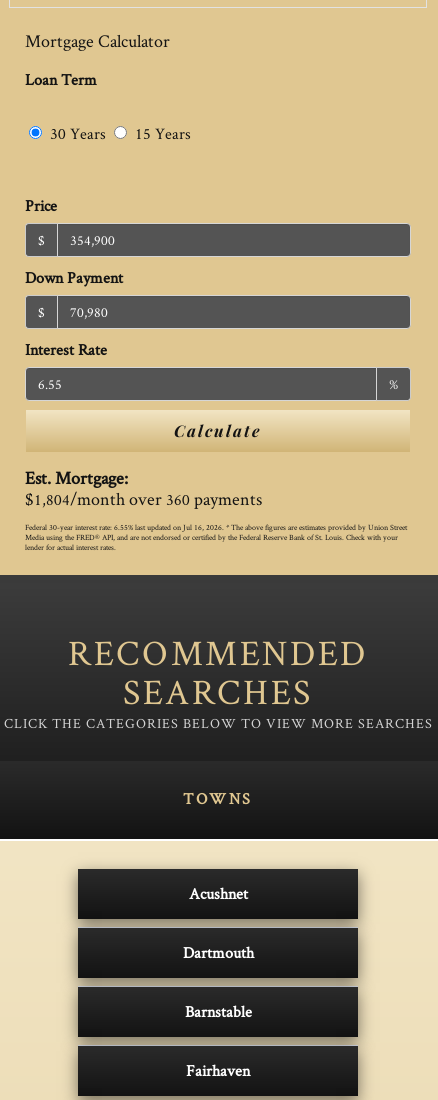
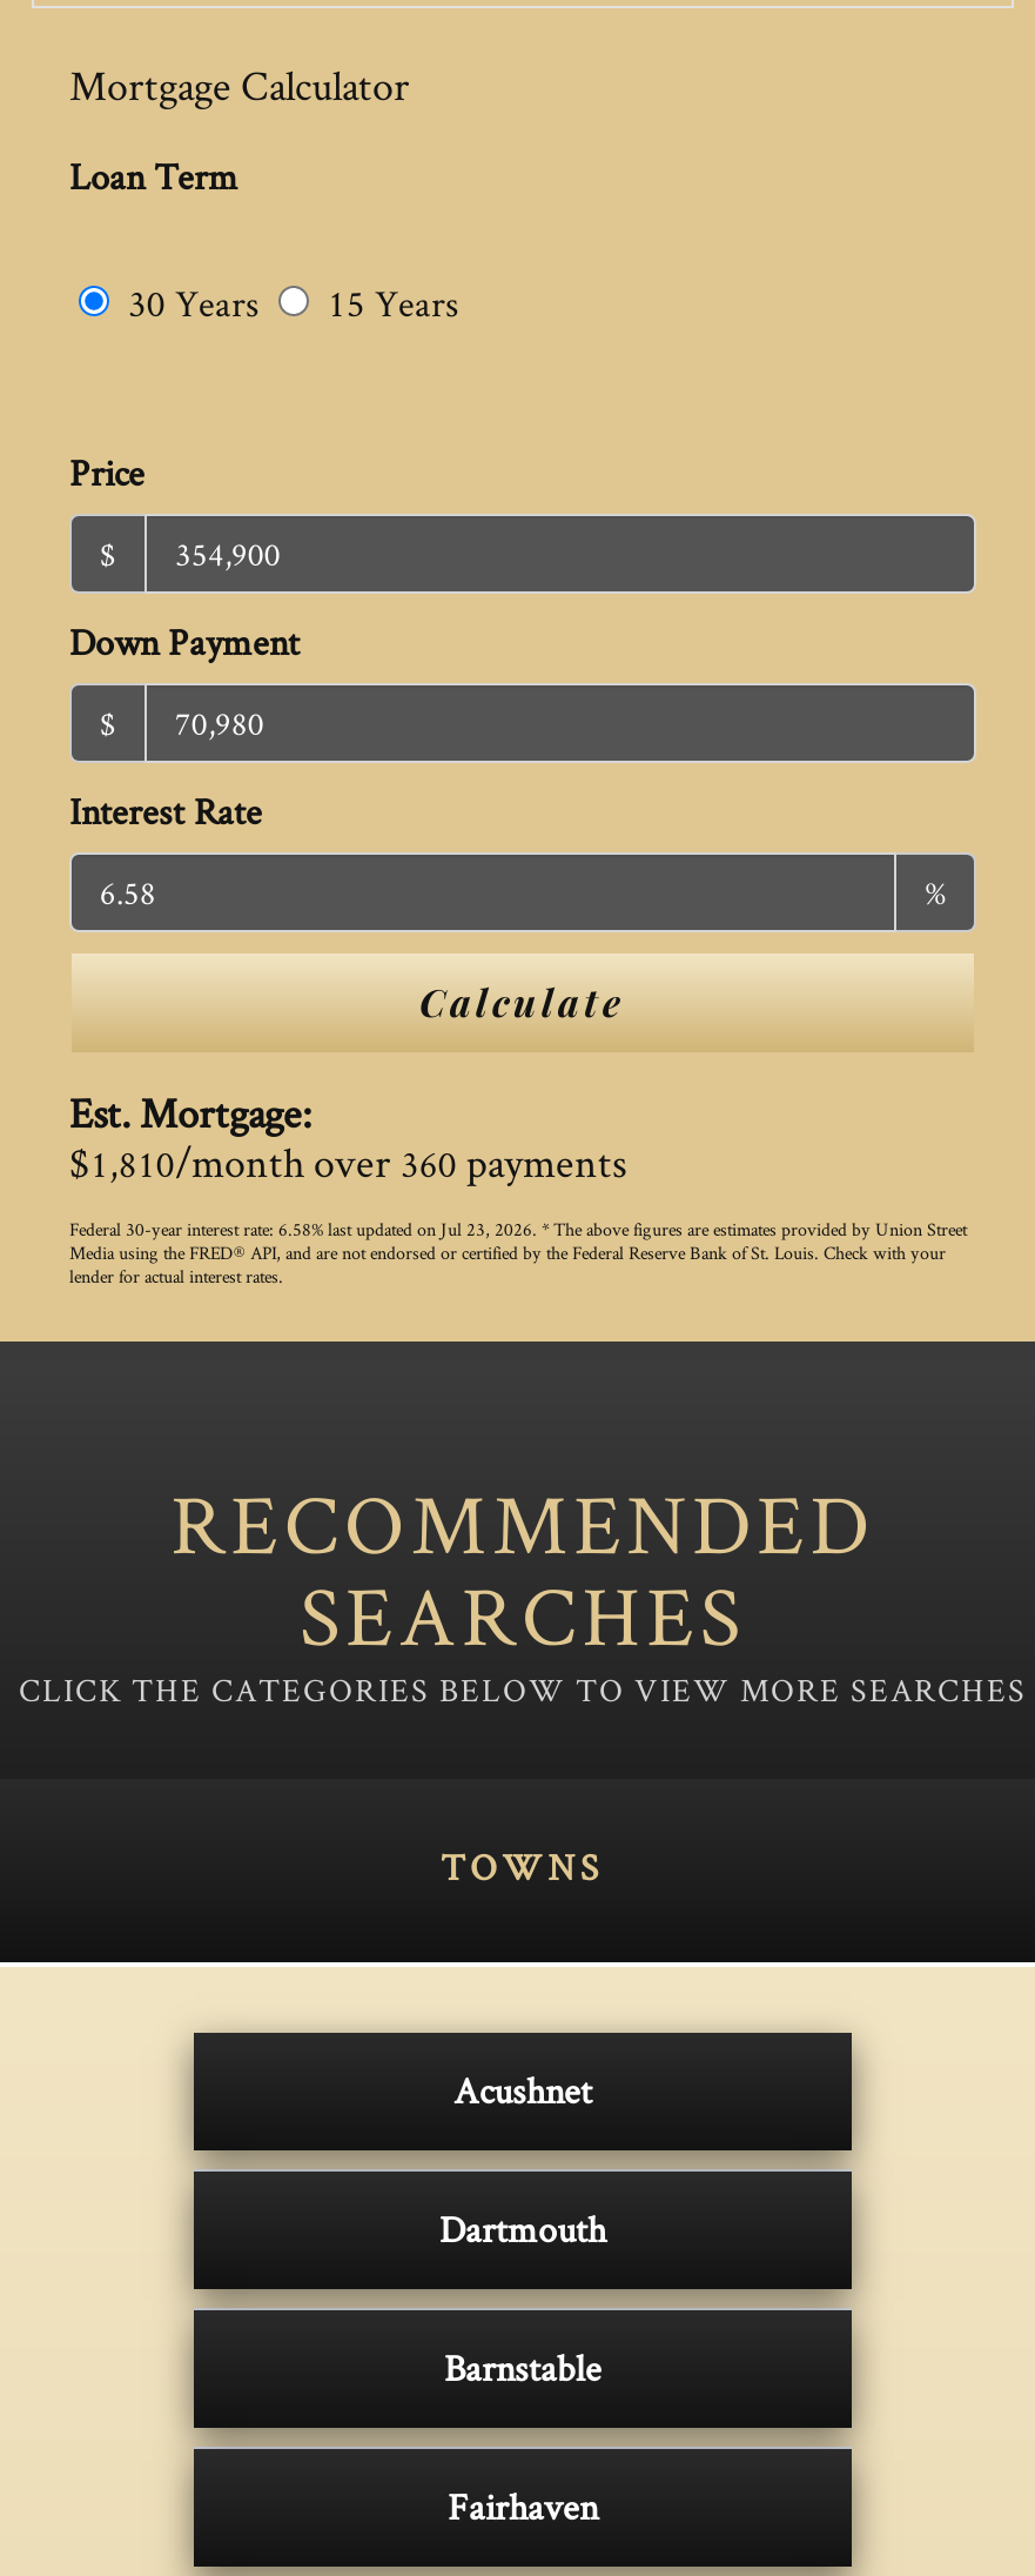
- $1,804/month over 360 payments
+ $1,810/month over 360 payments

- Federal 30-year interest rate: 6.55% last updated on Jul 16, 2026. * The above figures are estimates provided by Union Street
+ Federal 30-year interest rate: 6.58% last updated on Jul 23, 2026. * The above figures are estimates provided by Union Street
